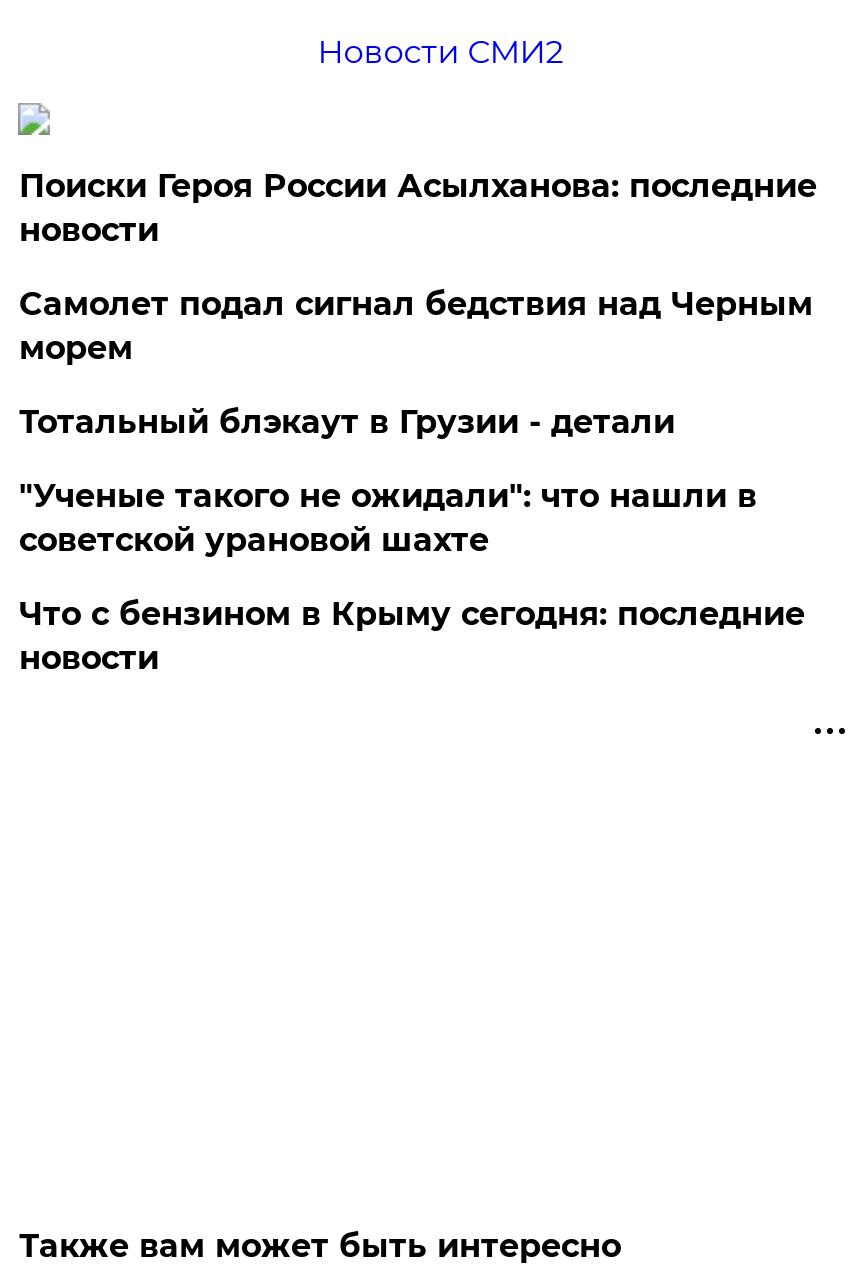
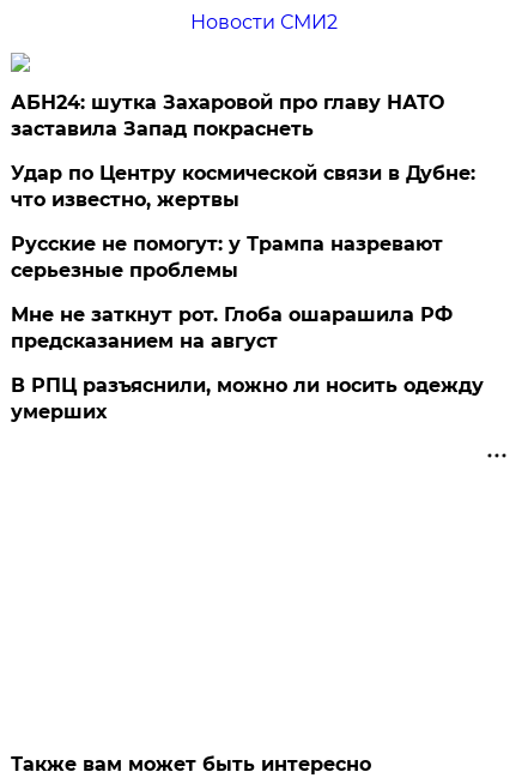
- Поиски Героя России Асылханова: последние
- новости
+ АБН24: шутка Захаровой про главу НАТО
+ заставила Запад покраснеть

- Самолет подал сигнал бедствия над Черным
- морем
+ Удар по Центру космической связи в Дубне:
+ что известно, жертвы

- Тотальный блэкаут в Грузии - детали
+ Русские не помогут: у Трампа назревают
+ серьезные проблемы

- "Ученые такого не ожидали": что нашли в
- советской урановой шахте
+ Мне не заткнут рот. Глоба ошарашила РФ
+ предсказанием на август

- Что с бензином в Крыму сегодня: последние
- новости
+ В РПЦ разъяснили, можно ли носить одежду
+ умерших
